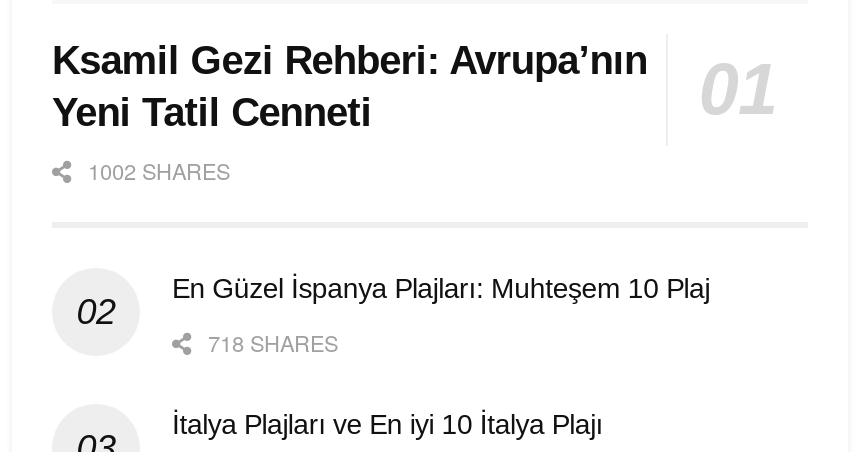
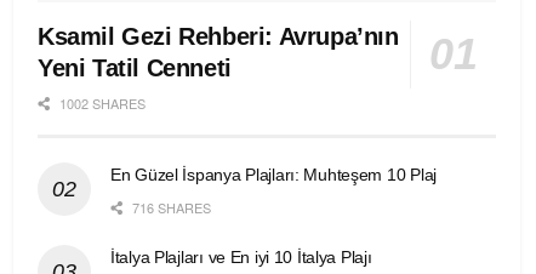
- 718 SHARES
+ 716 SHARES
